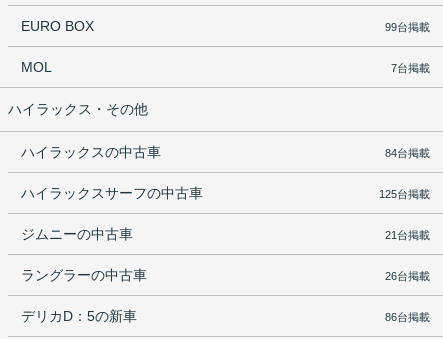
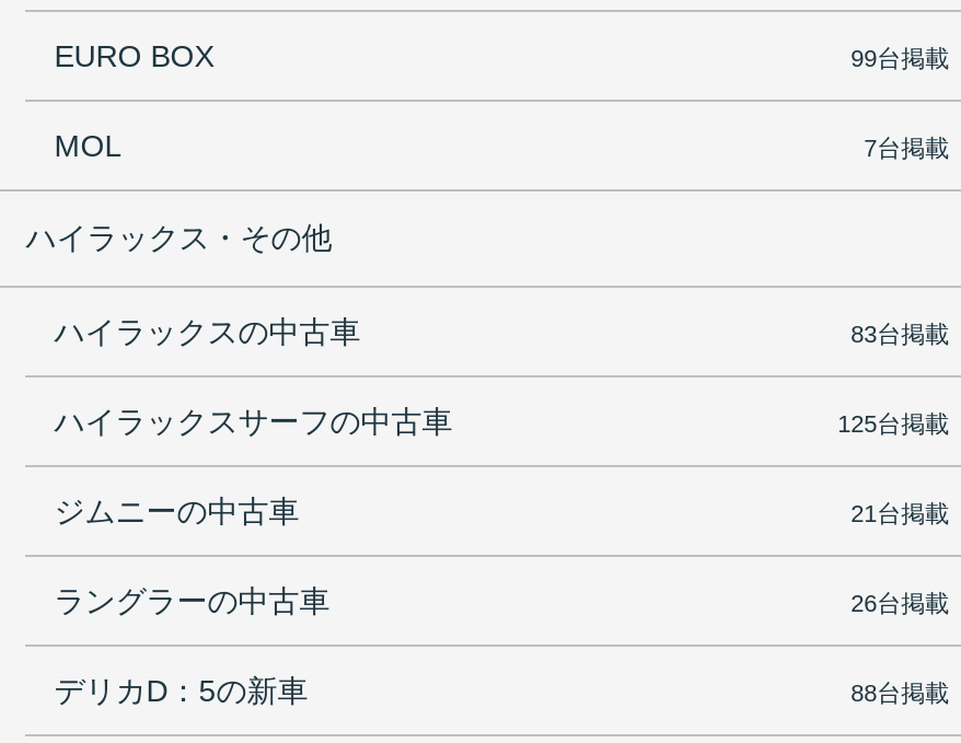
- 84台掲載
+ 83台掲載

- 86台掲載
+ 88台掲載
